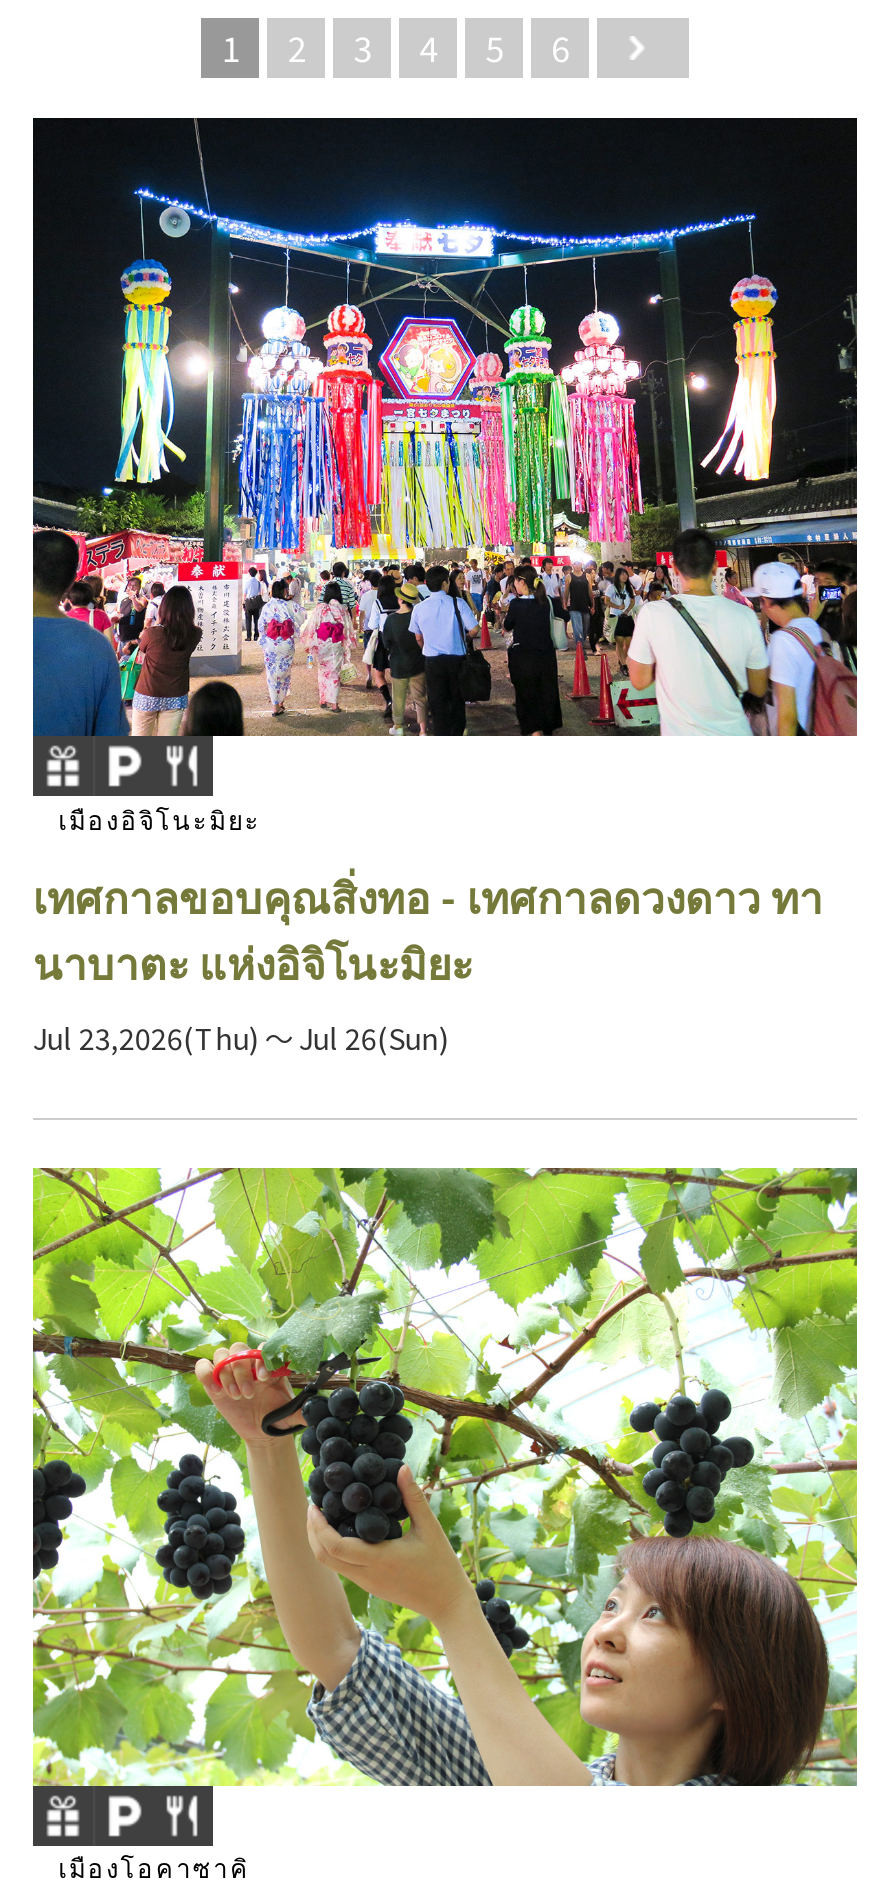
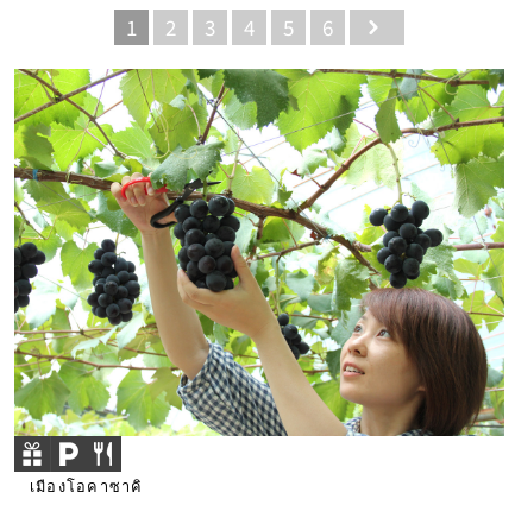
- [image]
- เมืองอิจิโนะมิยะ
- เทศกาลขอบคุณสิ่งทอ - เทศกาลดวงดาว ทา
- นาบาตะ แห่งอิจิโนะมิยะ
- Jul 23,2026(Thu) ～ Jul 26(Sun)
